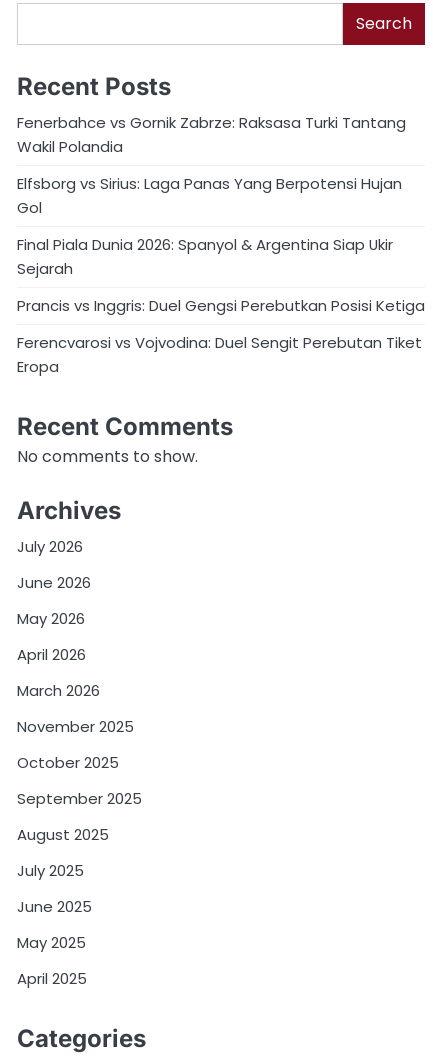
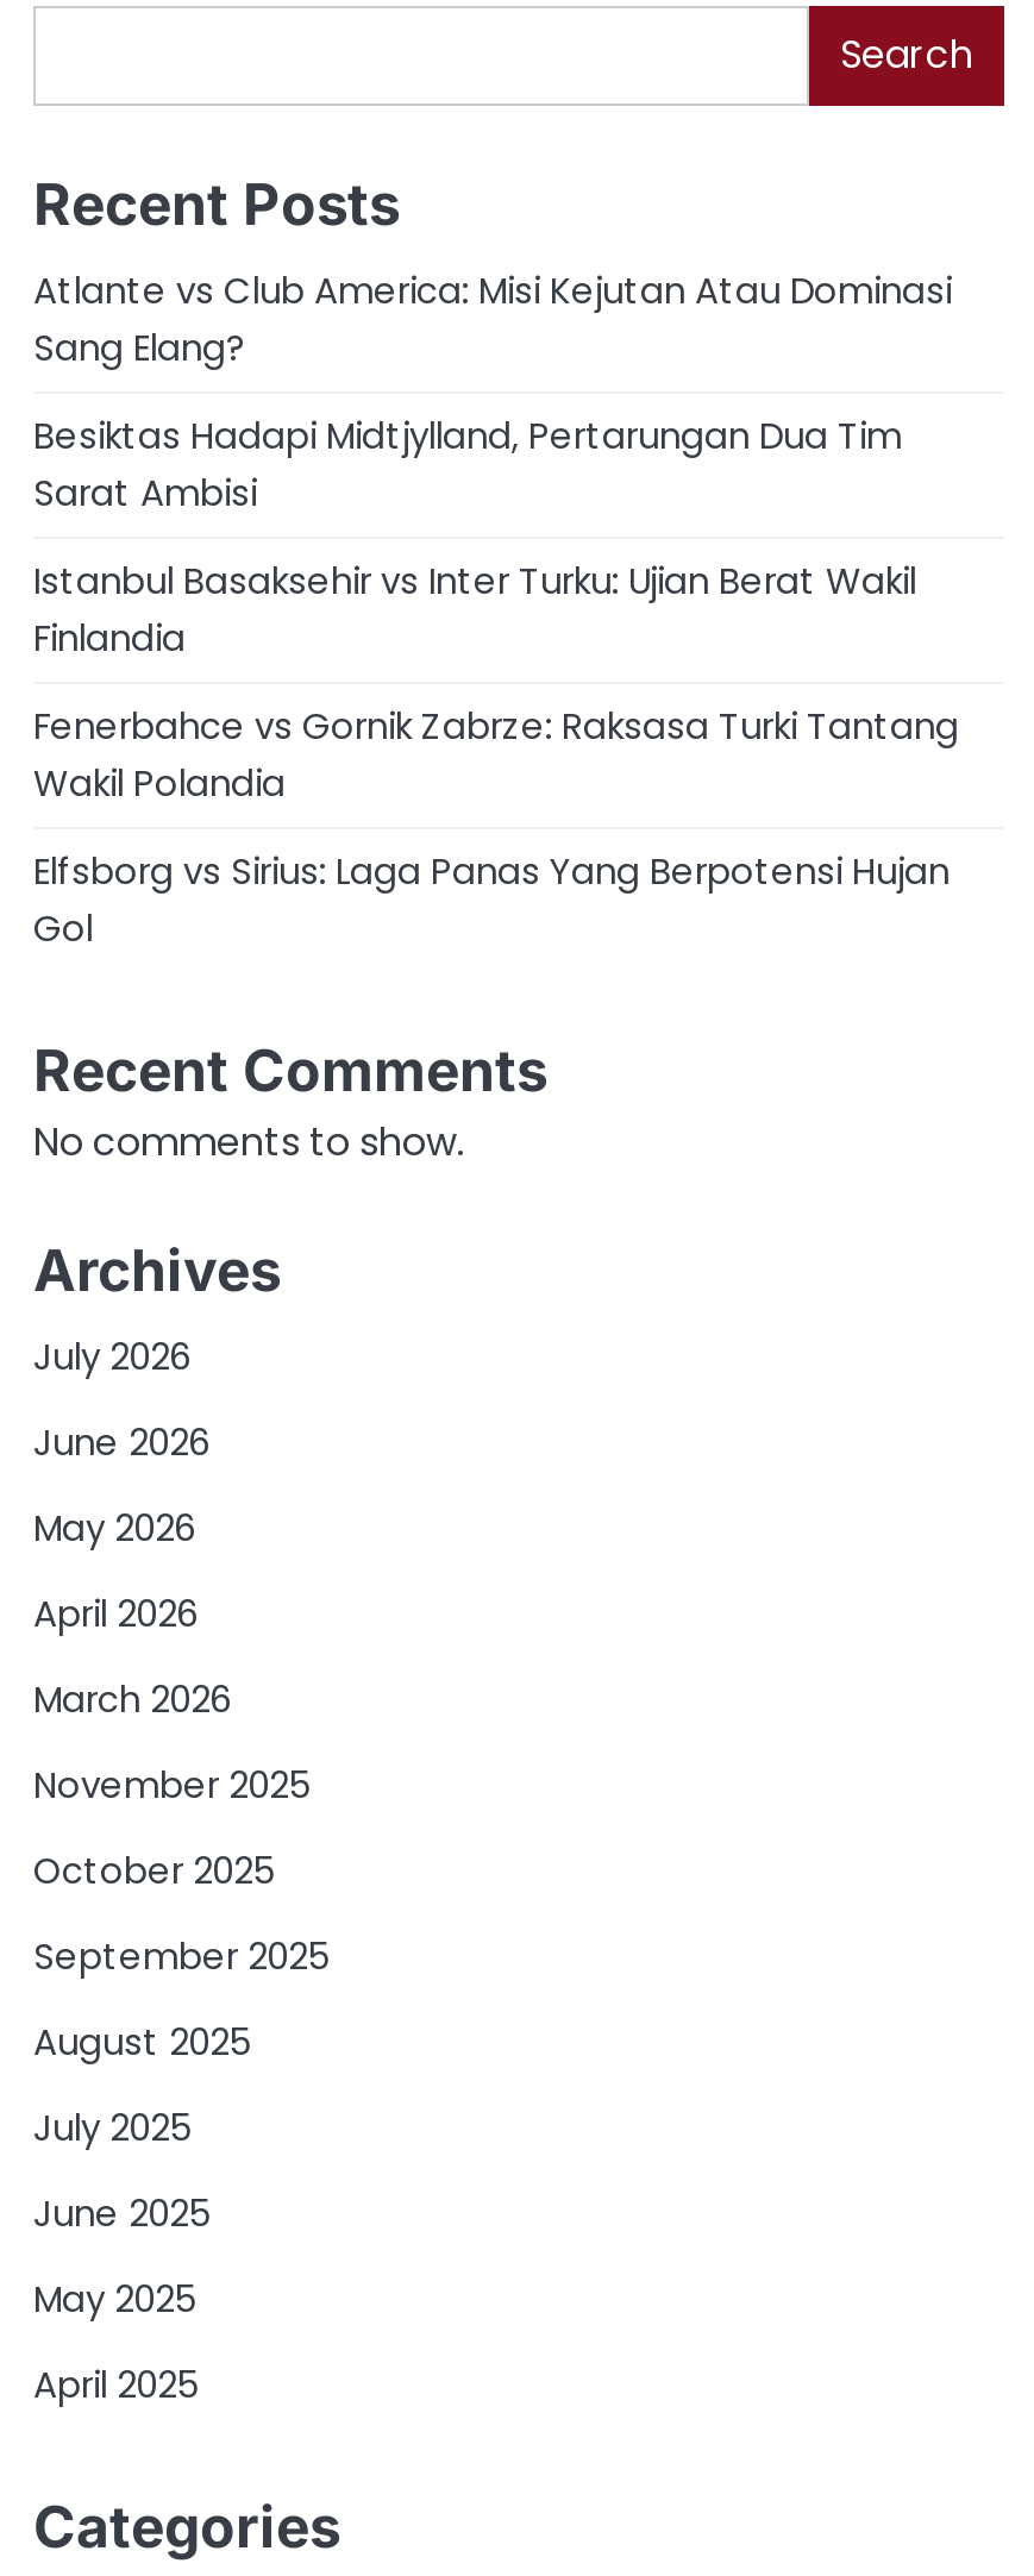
+ Atlante vs Club America: Misi Kejutan Atau Dominasi
+ Sang Elang?
+ Besiktas Hadapi Midtjylland, Pertarungan Dua Tim
+ Sarat Ambisi
+ Istanbul Basaksehir vs Inter Turku: Ujian Berat Wakil
+ Finlandia

moved down: Fenerbahce vs Gornik Zabrze: Raksasa Turki Tantang | Wakil Polandia | Elfsborg vs Sirius: Laga Panas Yang Berpotensi Hujan | Gol

- Final Piala Dunia 2026: Spanyol & Argentina Siap Ukir
- Sejarah
- Prancis vs Inggris: Duel Gengsi Perebutkan Posisi Ketiga
- Ferencvarosi vs Vojvodina: Duel Sengit Perebutan Tiket
- Eropa
